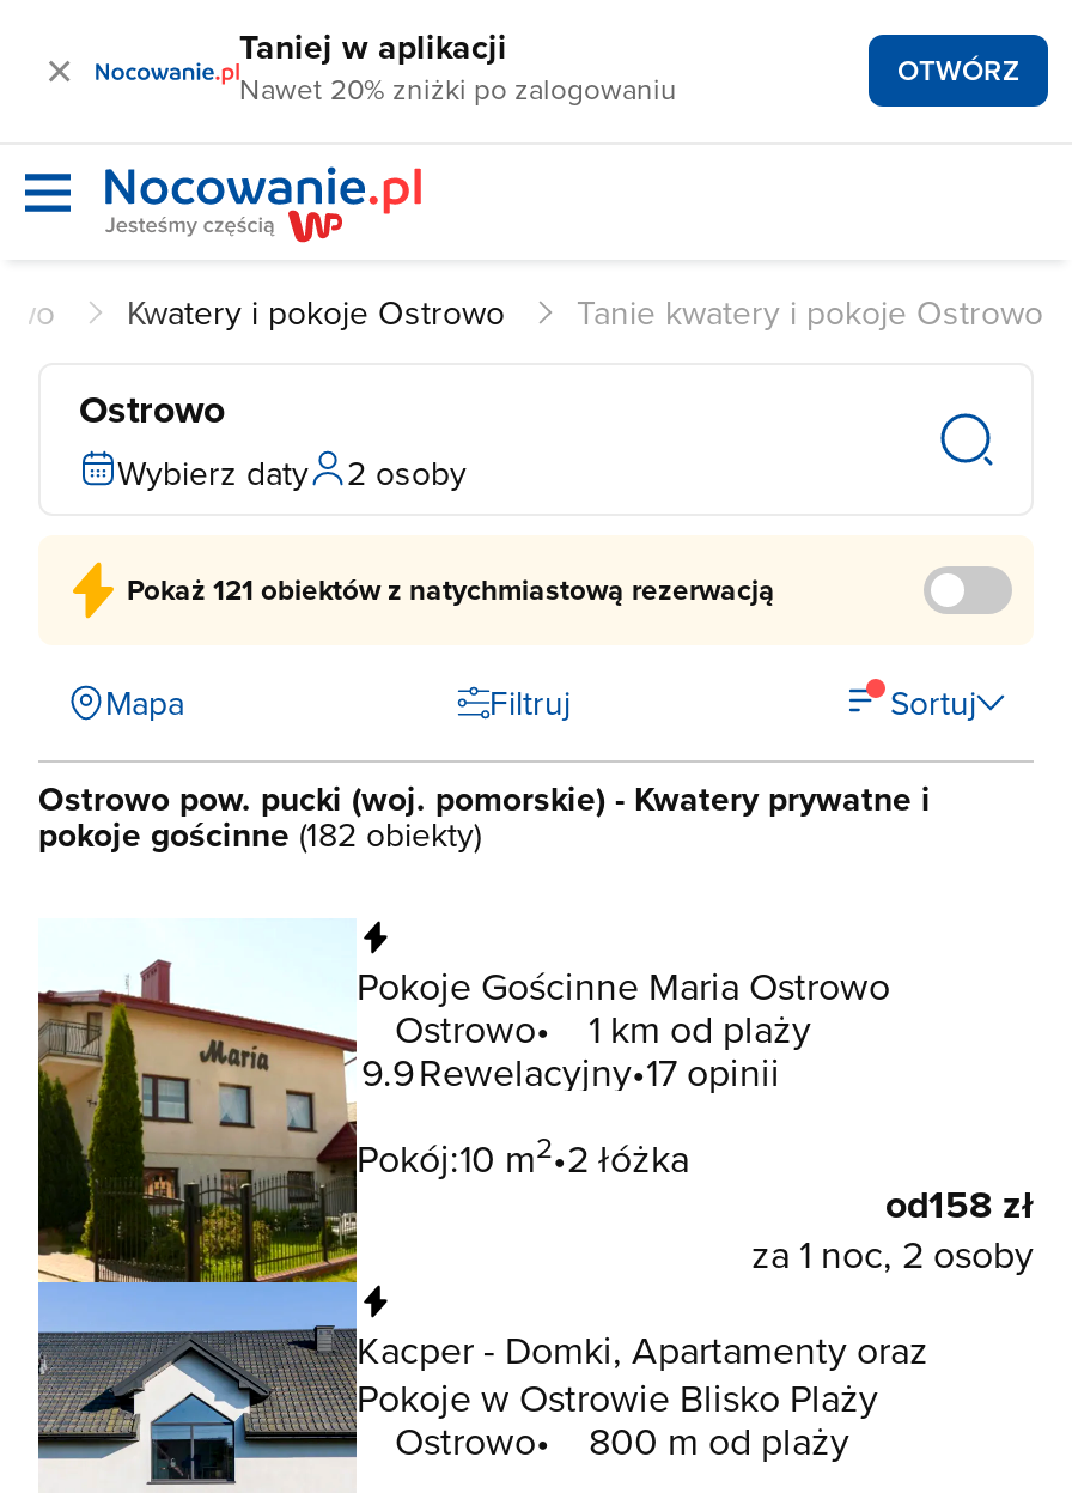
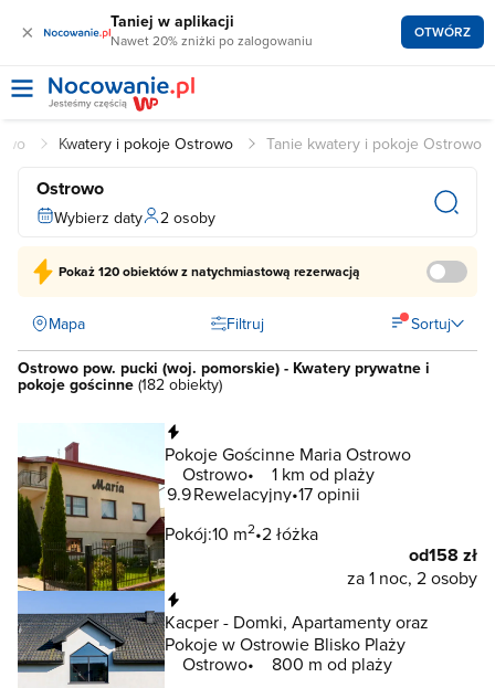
- Pokaż 121 obiektów z natychmiastową rezerwacją
+ Pokaż 120 obiektów z natychmiastową rezerwacją
